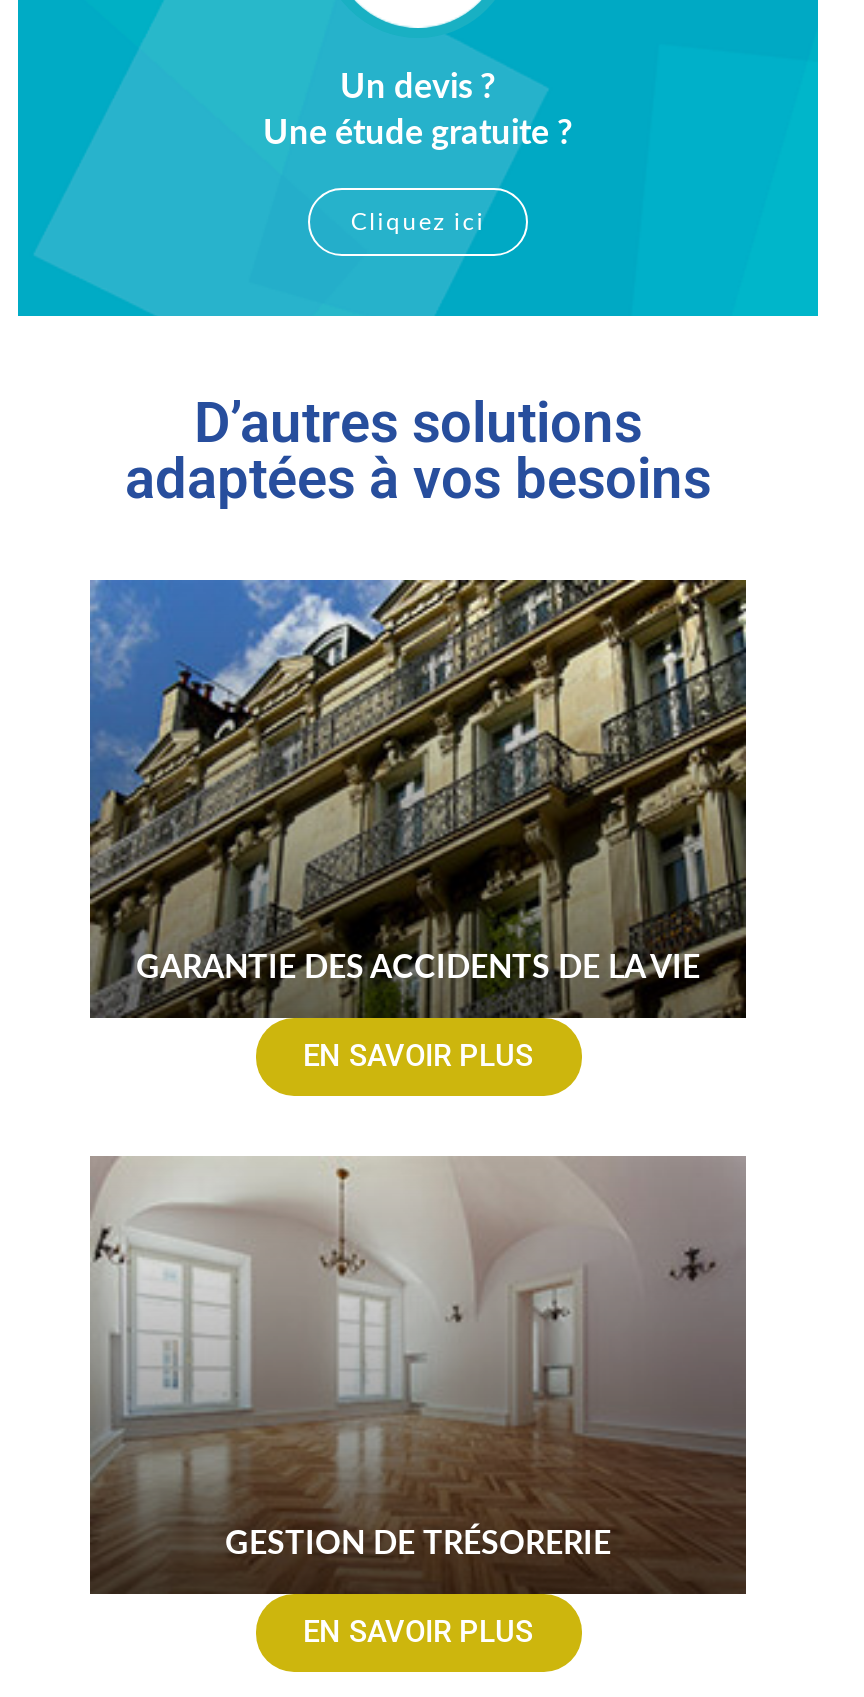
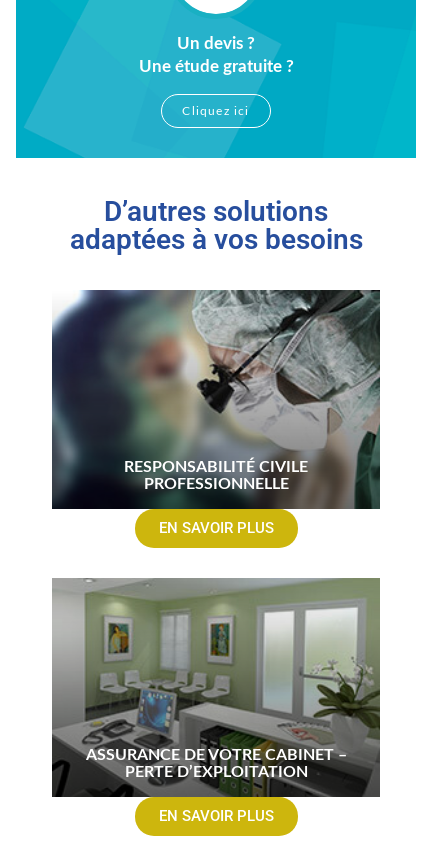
- [image]
- GARANTIE DES ACCIDENTS DE LA VIE
+ [image]
+ RESPONSABILITÉ CIVILE
+ PROFESSIONNELLE

- [image]
- GESTION DE TRÉSORERIE
+ [image]
+ ASSURANCE DE VOTRE CABINET –
+ PERTE D’EXPLOITATION
